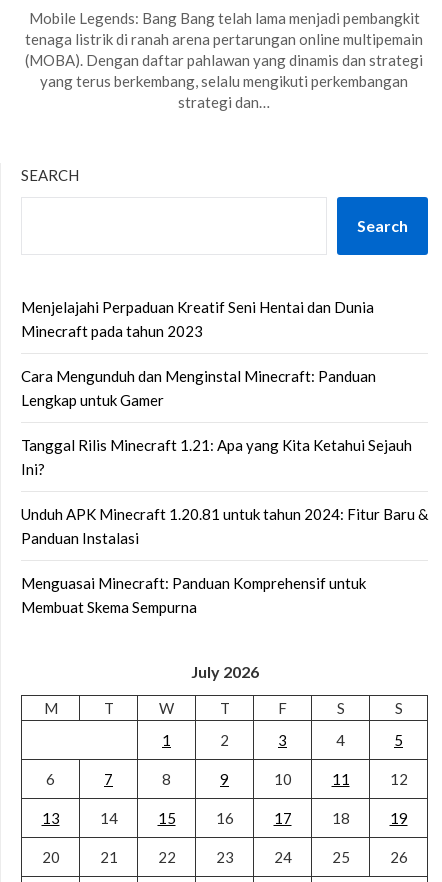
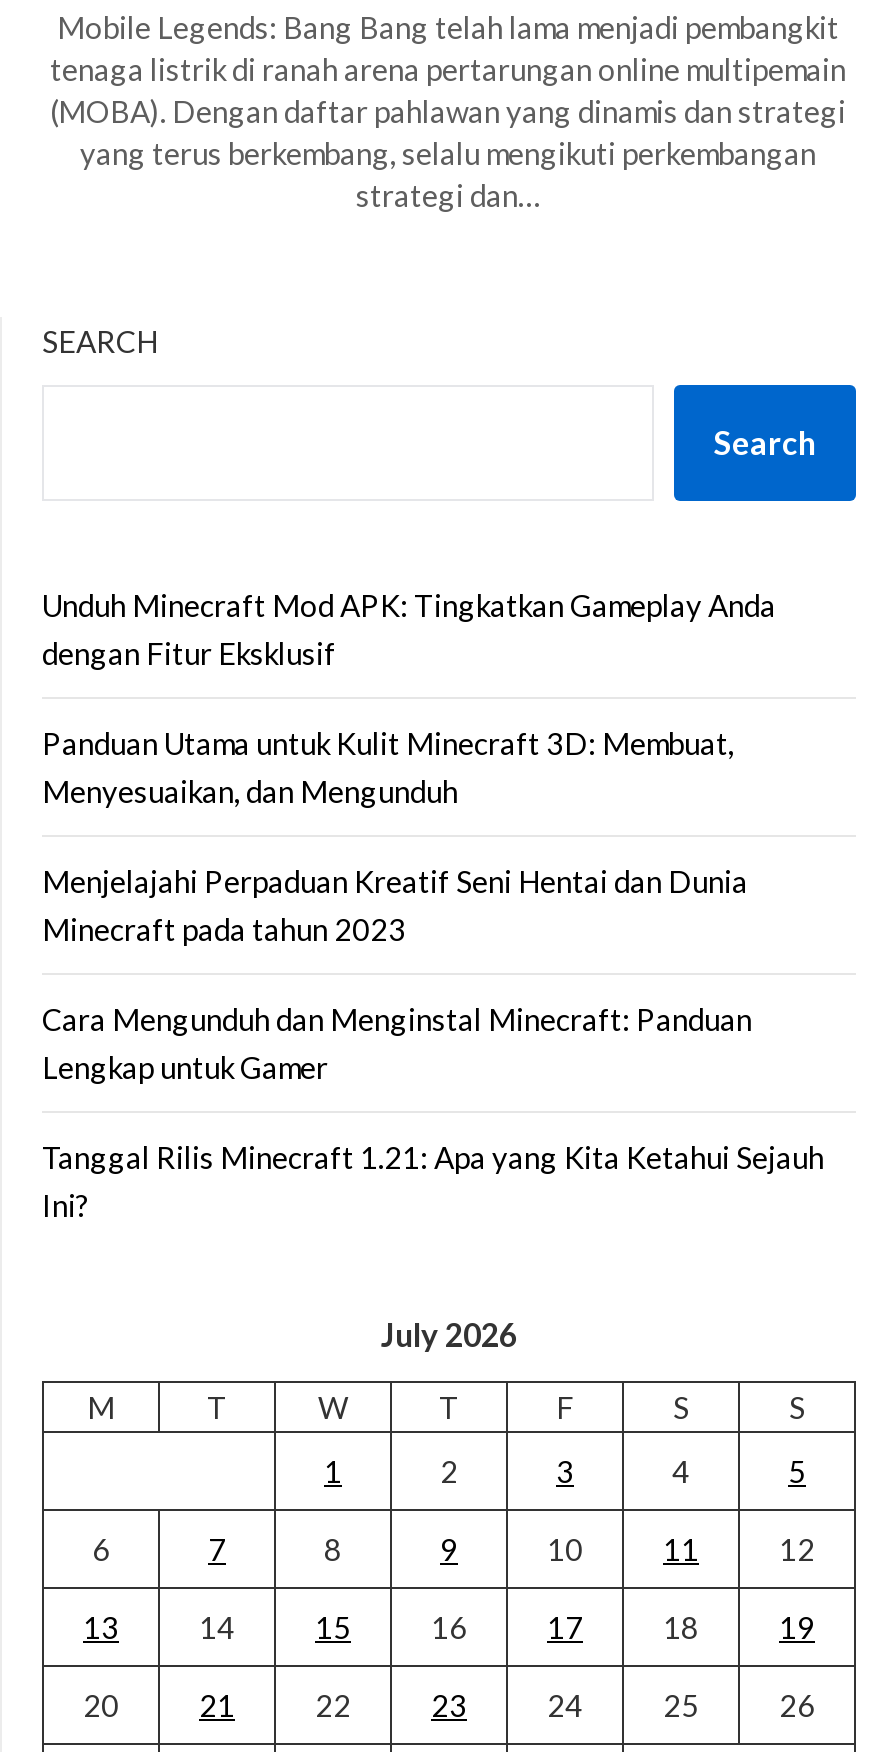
+ Unduh Minecraft Mod APK: Tingkatkan Gameplay Anda
+ dengan Fitur Eksklusif
+ Panduan Utama untuk Kulit Minecraft 3D: Membuat,
+ Menyesuaikan, dan Mengunduh

moved down: Menjelajahi Perpaduan Kreatif Seni Hentai dan Dunia | Minecraft pada tahun 2023 | Cara Mengunduh dan Menginstal Minecraft: Panduan | Lengkap untuk Gamer | Tanggal Rilis Minecraft 1.21: Apa yang Kita Ketahui Sejauh | Ini?

- Unduh APK Minecraft 1.20.81 untuk tahun 2024: Fitur Baru &
- Panduan Instalasi
- Menguasai Minecraft: Panduan Komprehensif untuk
- Membuat Skema Sempurna
